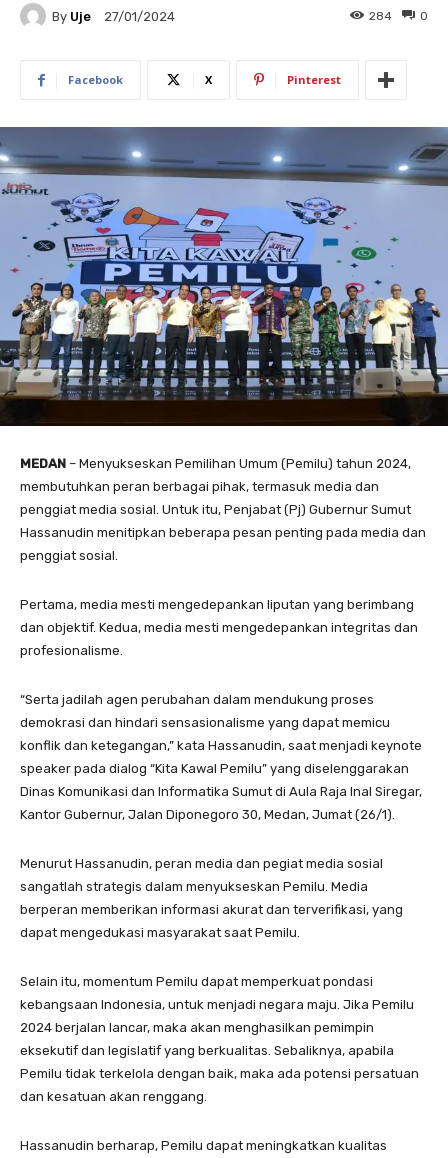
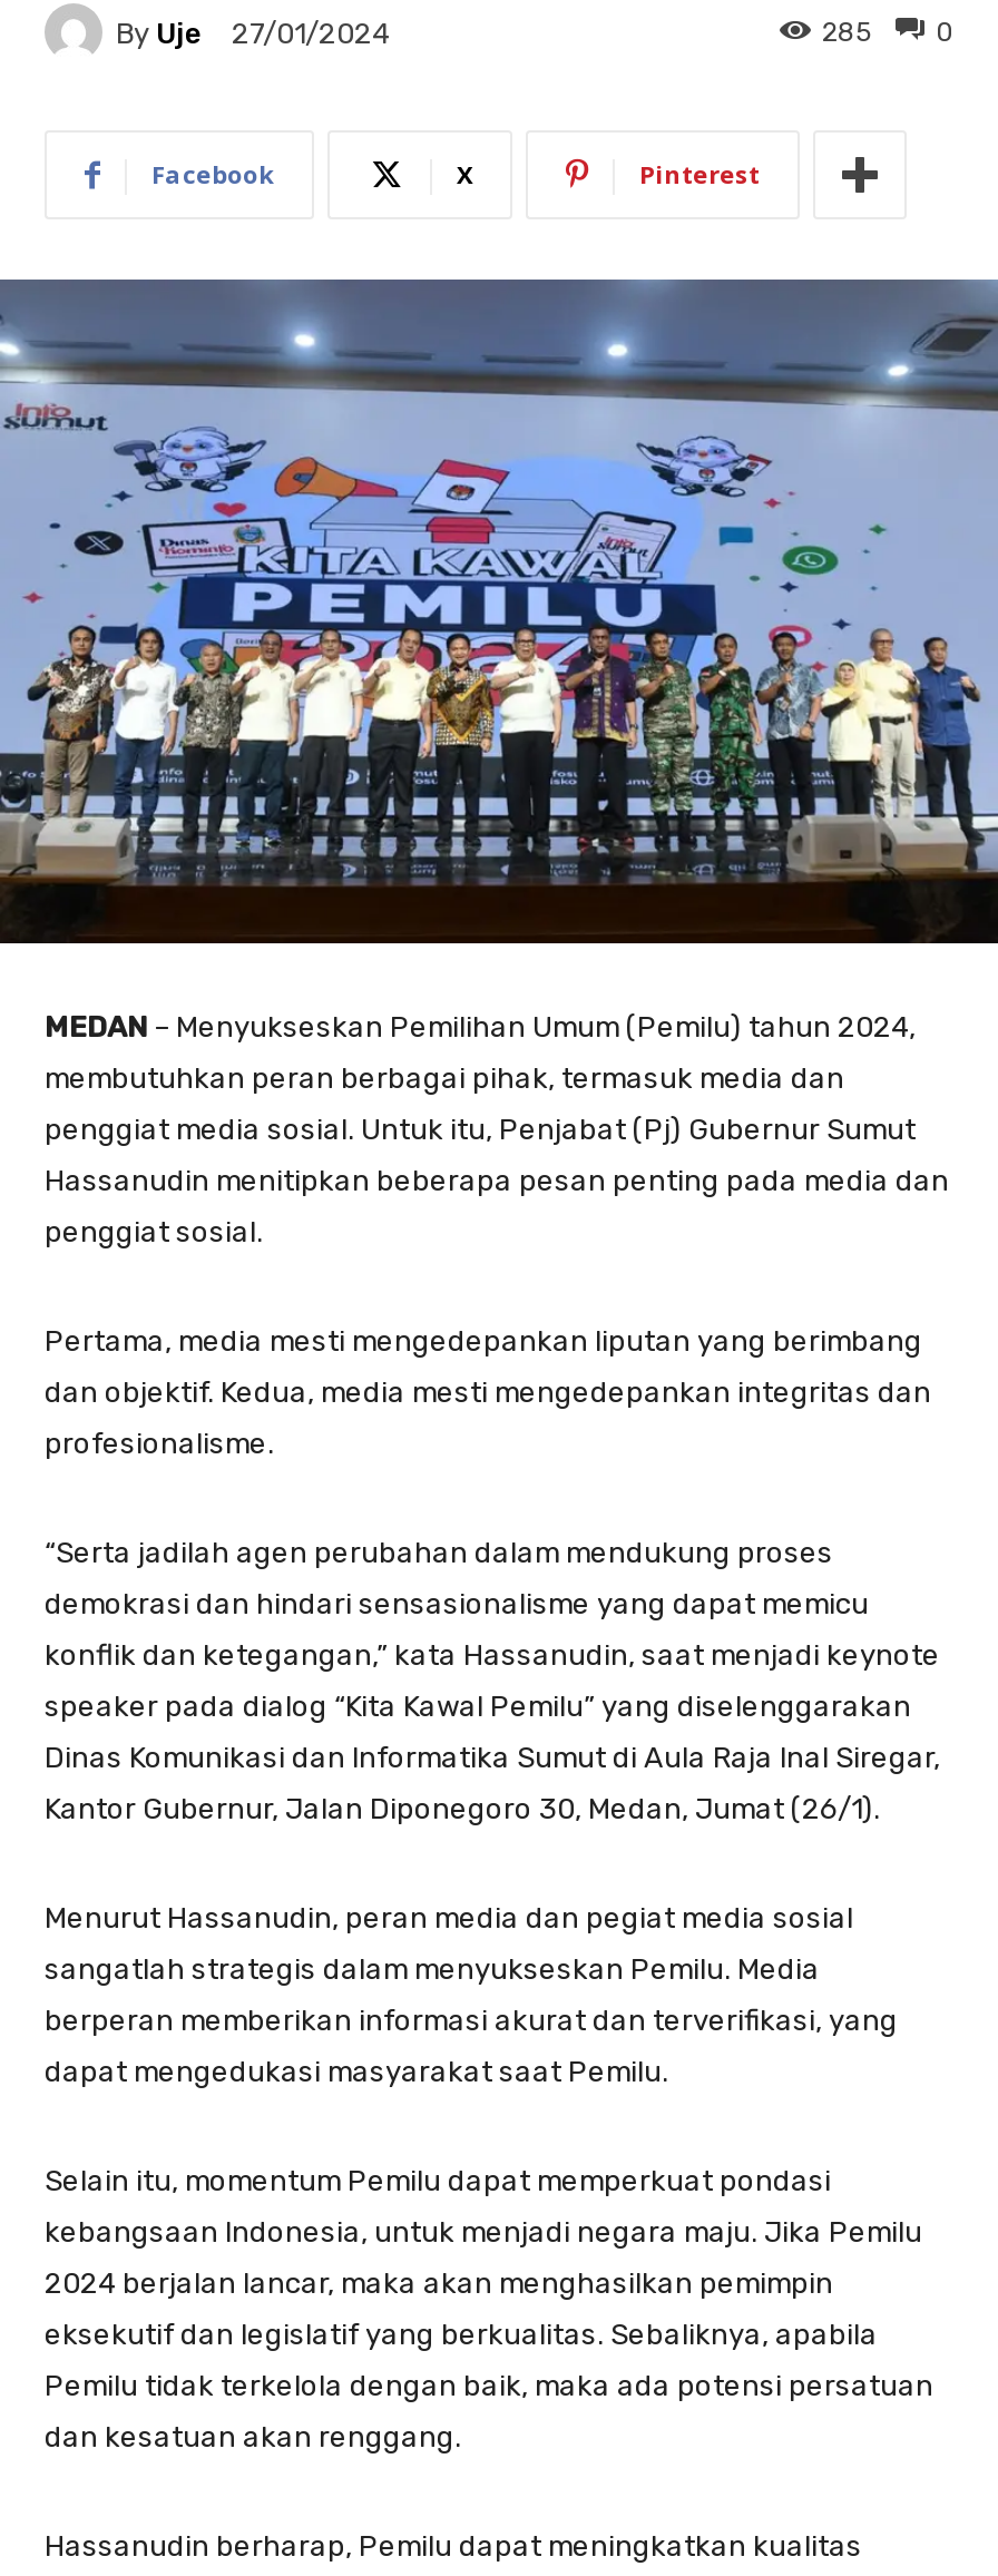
- 284
+ 285
